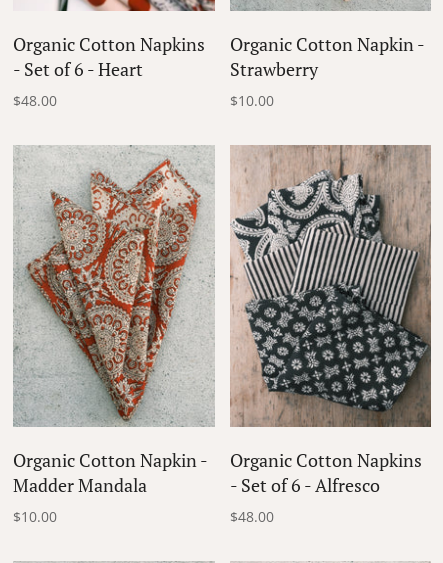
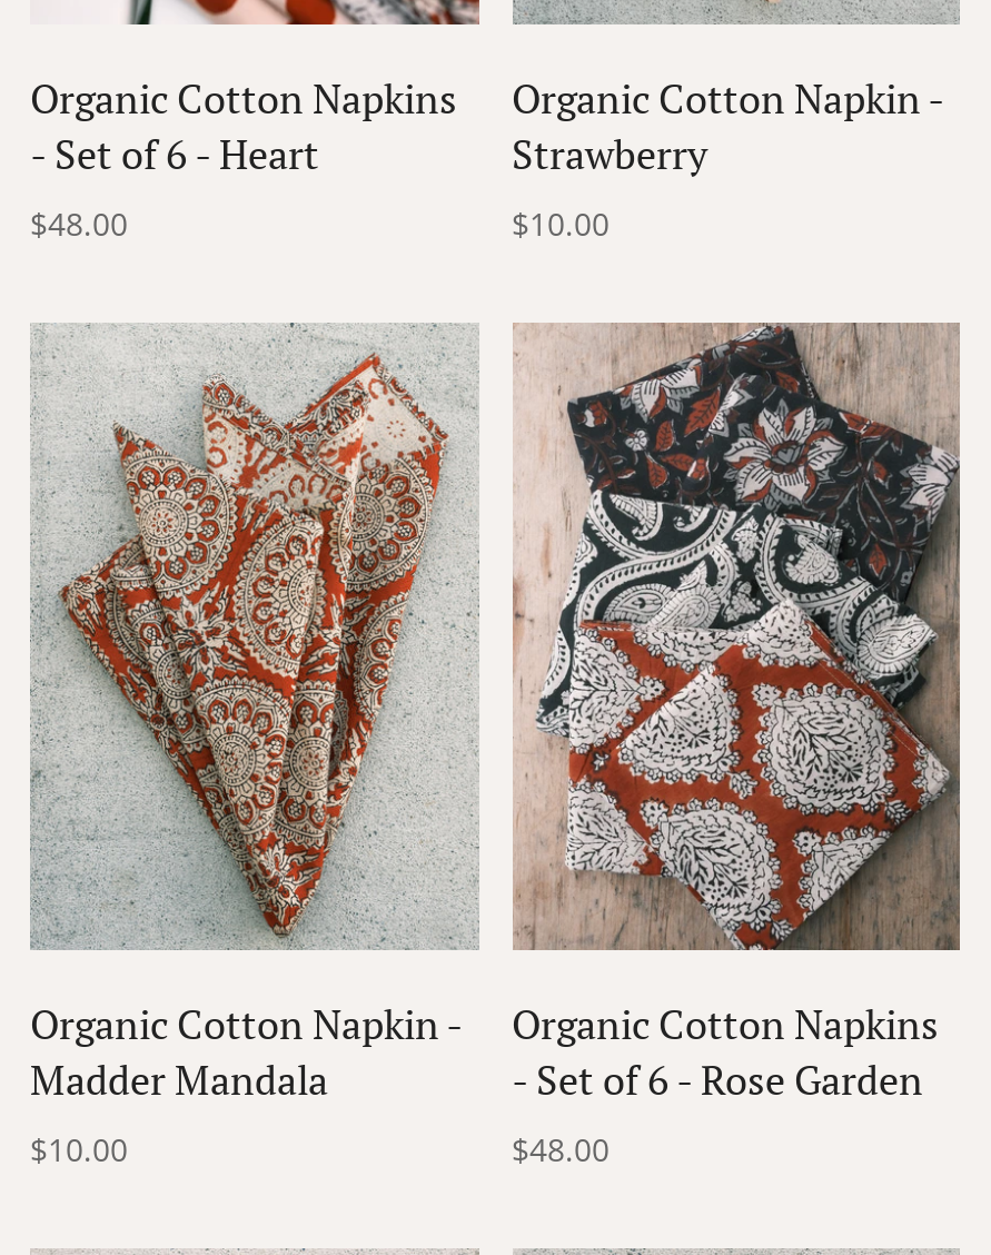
- [image]
+ [image]

- - Set of 6 - Alfresco
+ - Set of 6 - Rose Garden
